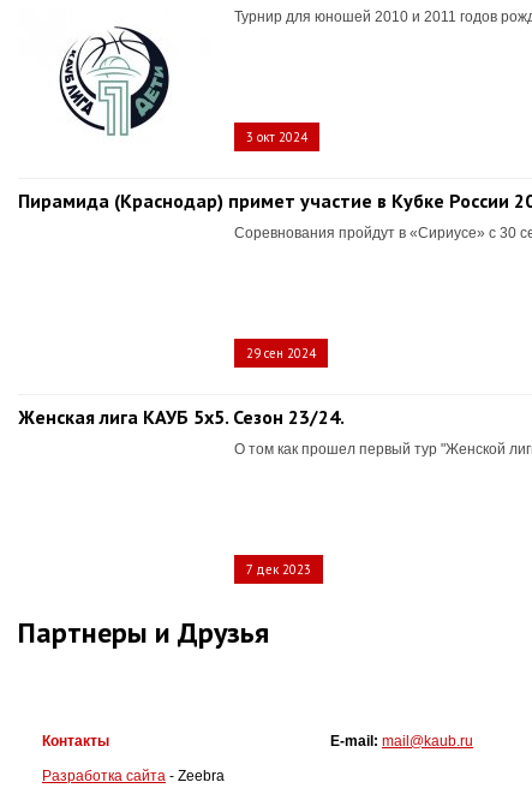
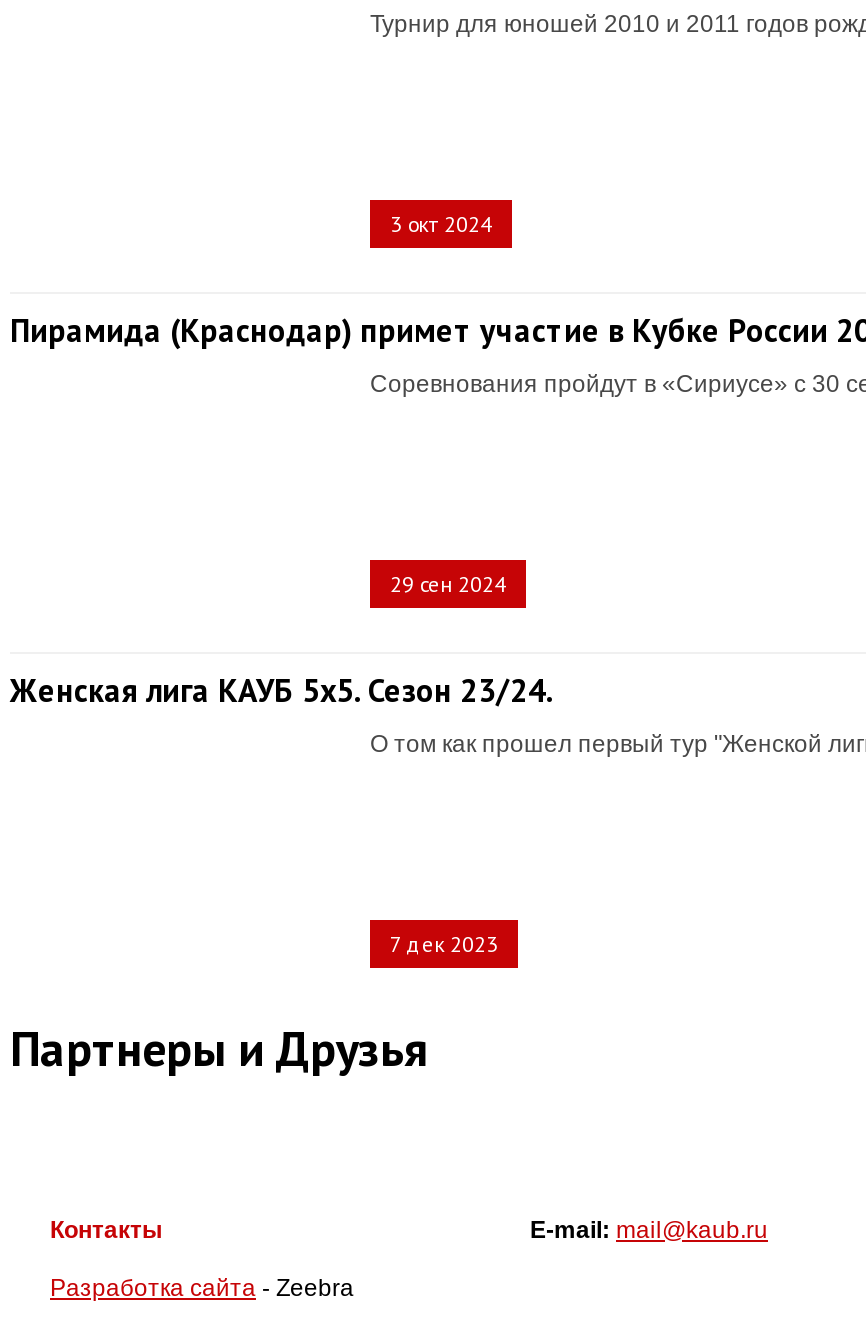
- [image]
